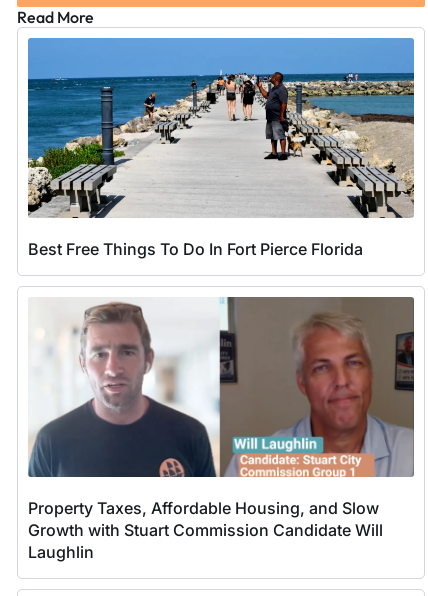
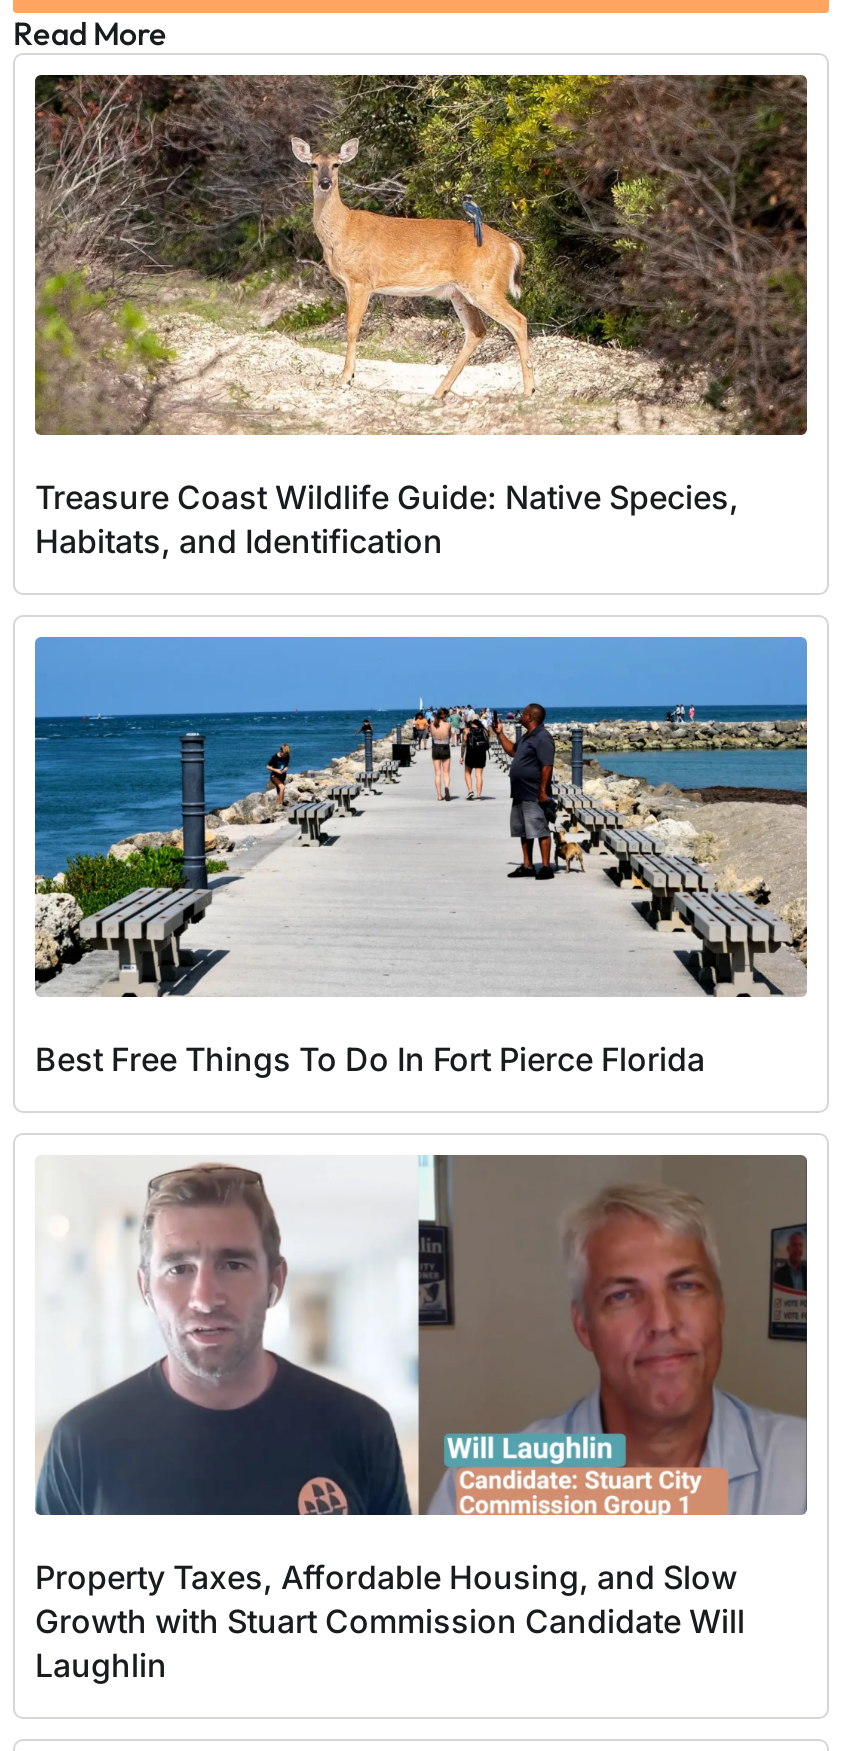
+ [image]
+ Treasure Coast Wildlife Guide: Native Species,
+ Habitats, and Identification
